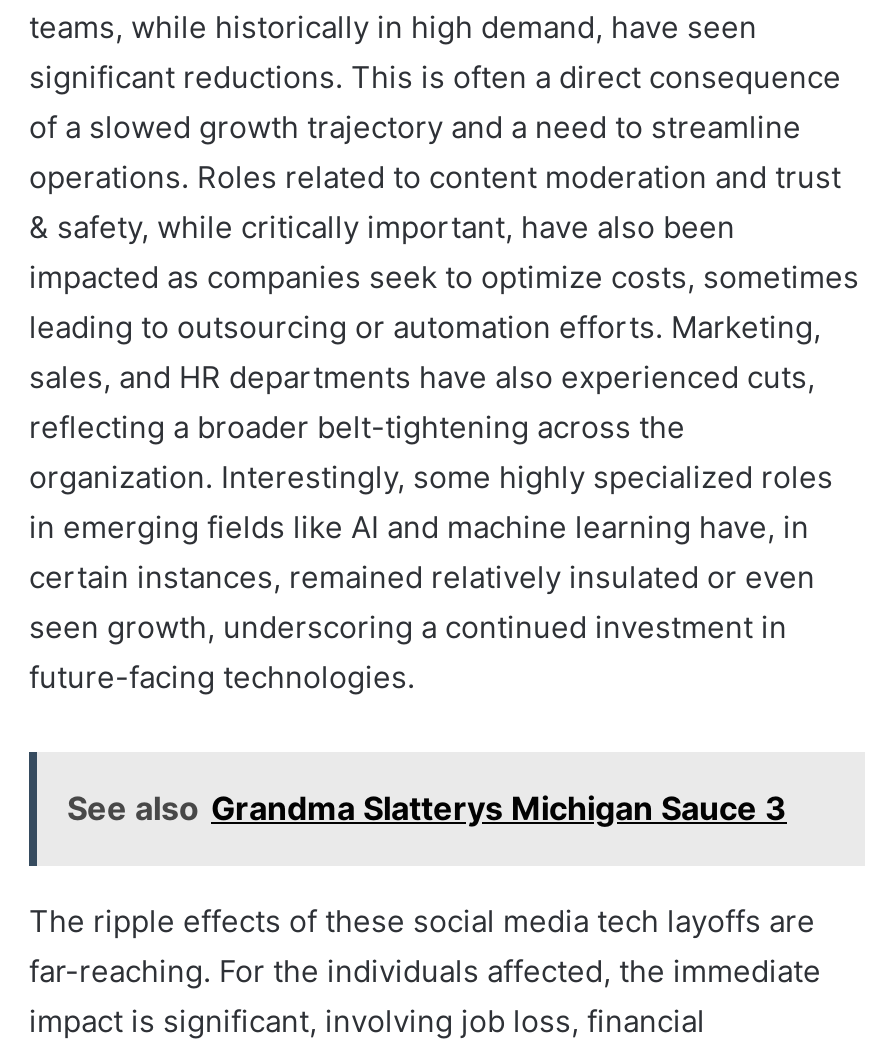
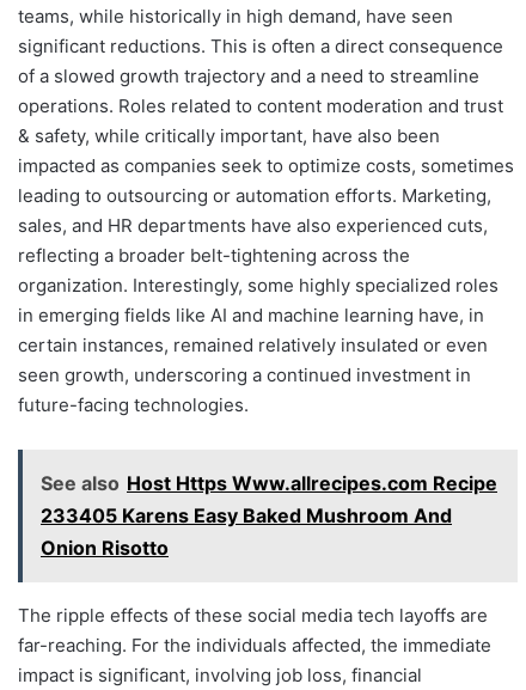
- See also Grandma Slatterys Michigan Sauce 3
+ See also Host Https Www.allrecipes.com Recipe
+ 233405 Karens Easy Baked Mushroom And
+ Onion Risotto
